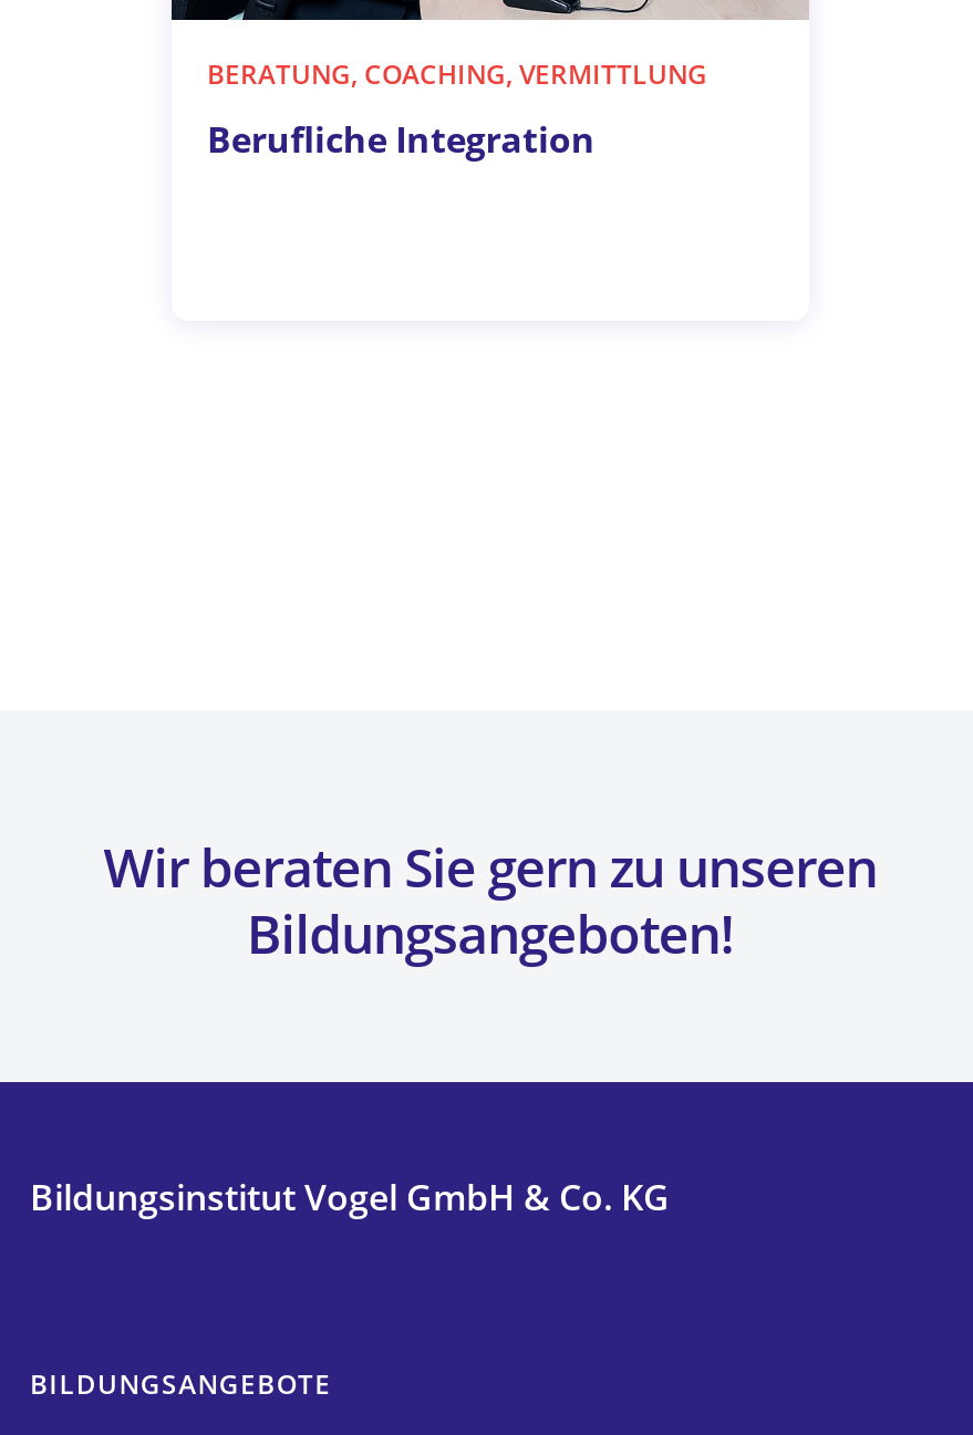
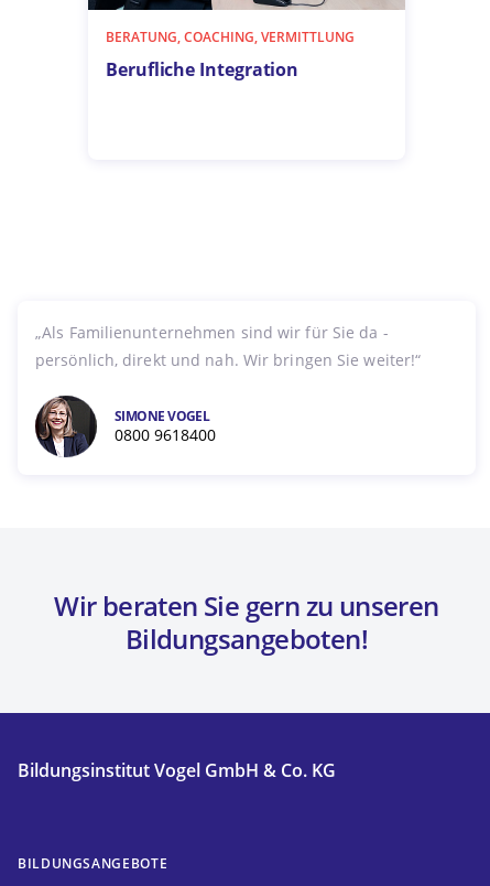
+ [image]
+ „Als Familienunternehmen sind wir für Sie da -
+ persönlich, direkt und nah. Wir bringen Sie weiter!“
+ SIMONE VOGEL
+ 0800 9618400
